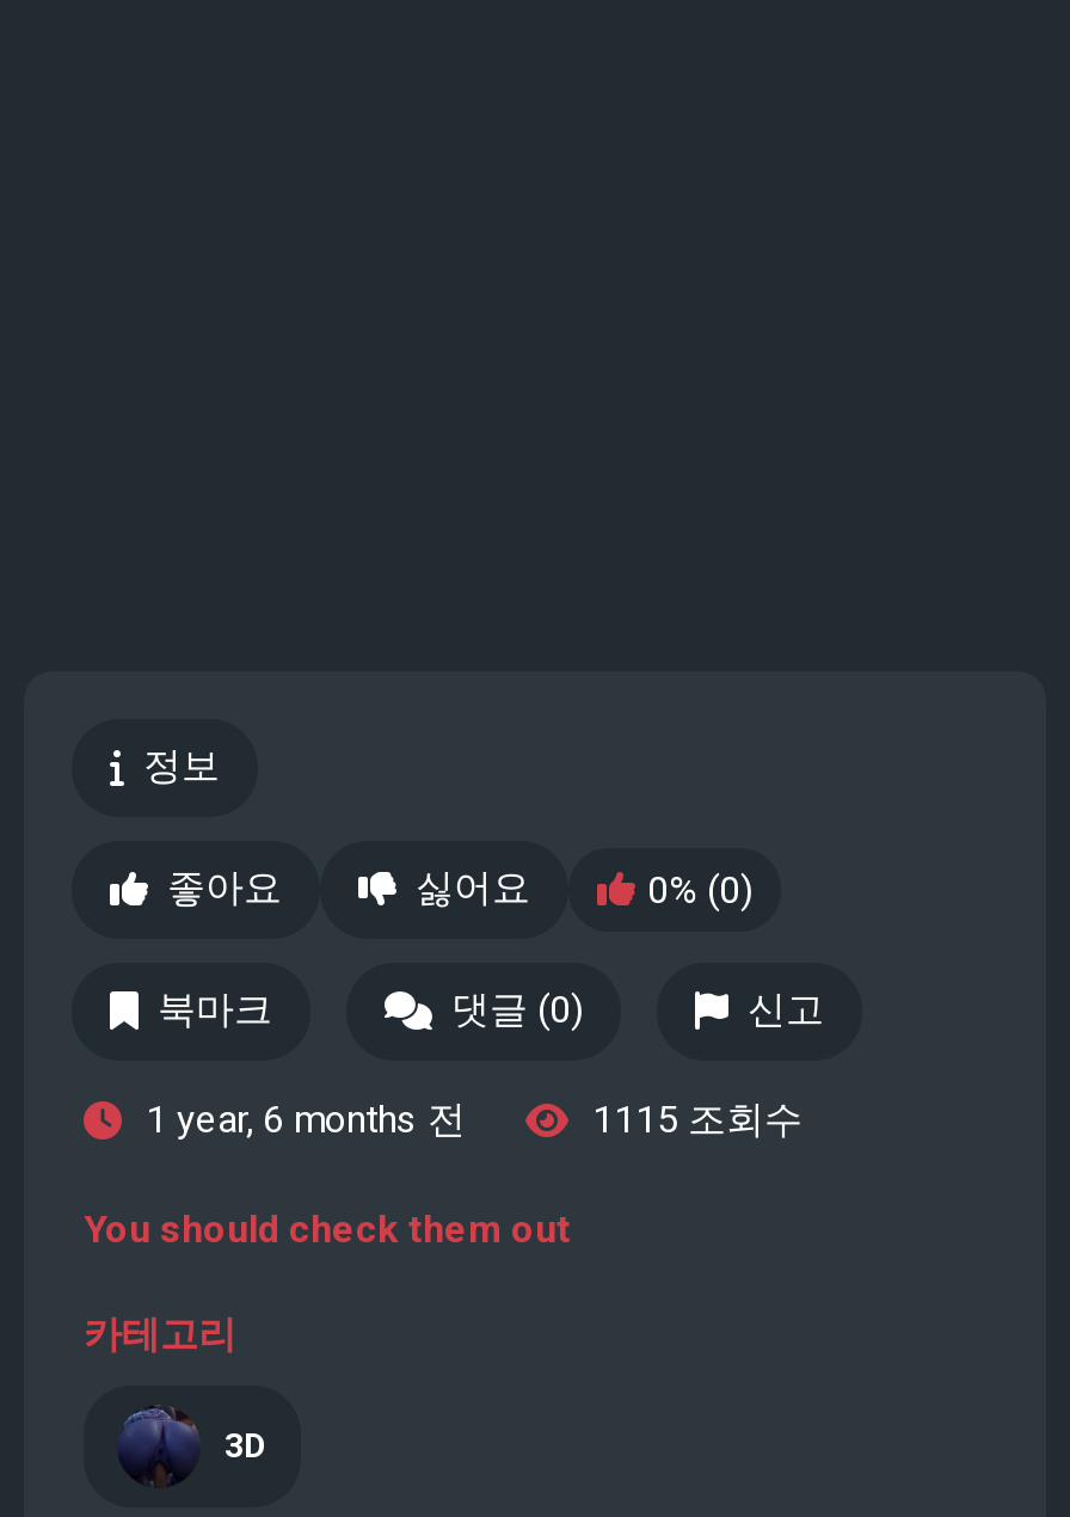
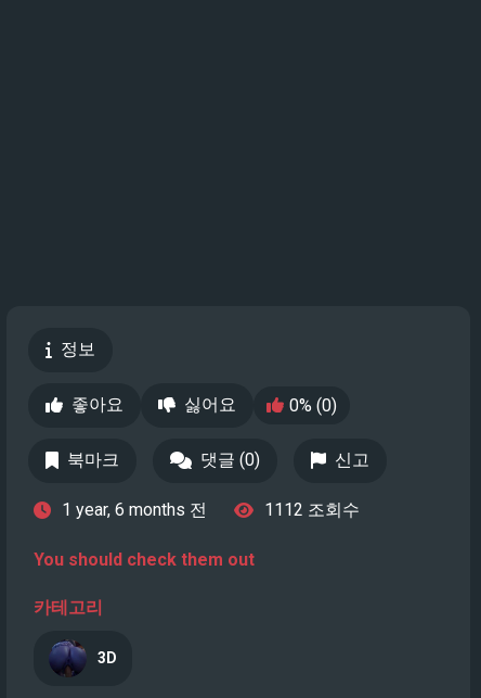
- 1115 조회수
+ 1112 조회수
